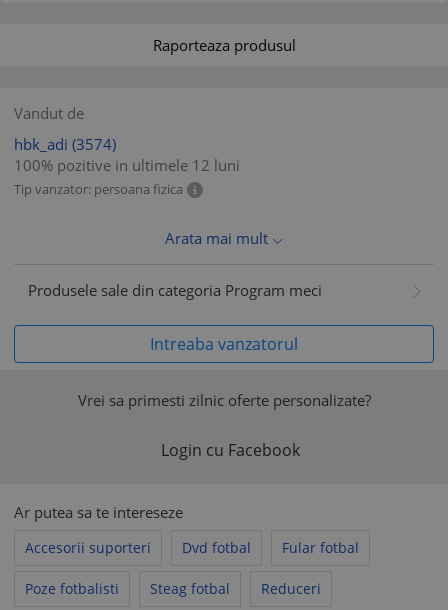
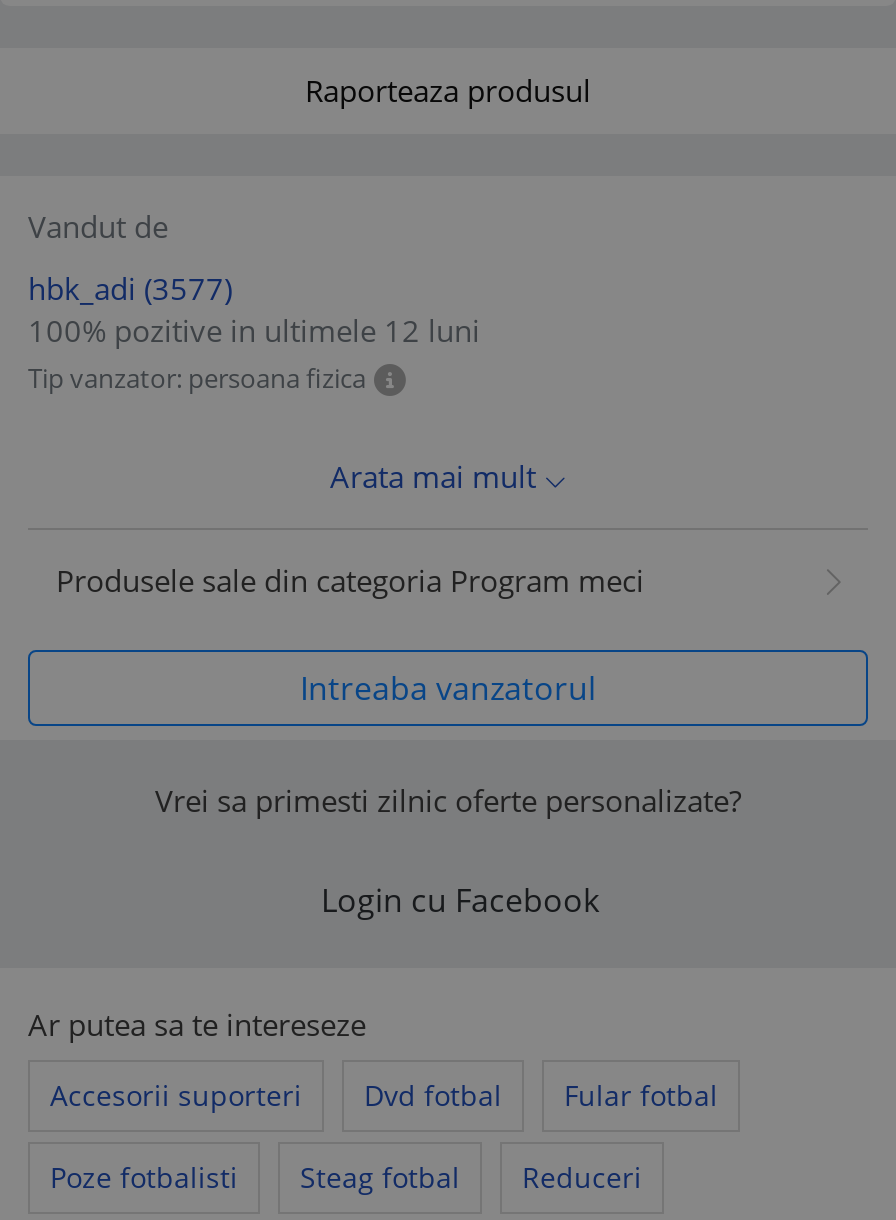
- hbk_adi (3574)
+ hbk_adi (3577)
